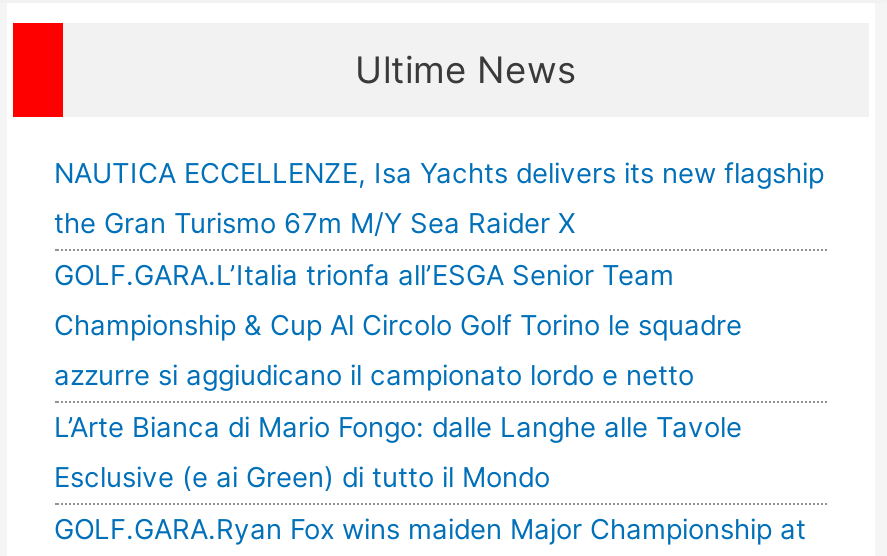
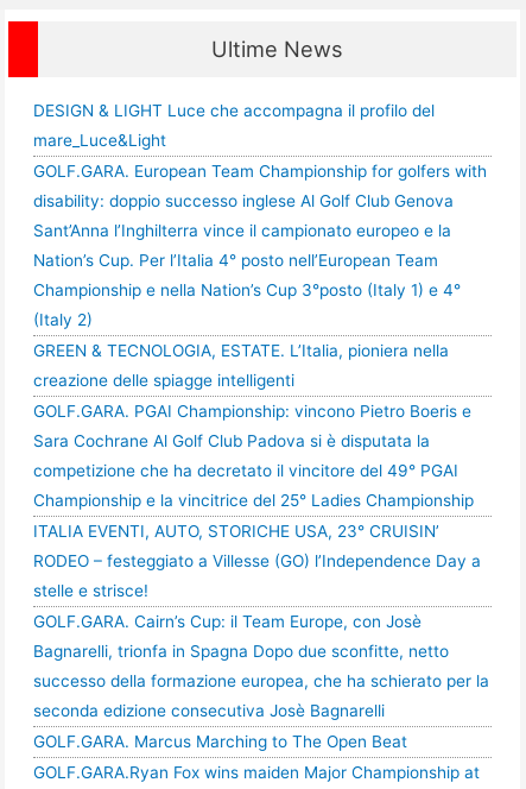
- NAUTICA ECCELLENZE, Isa Yachts delivers its new flagship
- the Gran Turismo 67m M/Y Sea Raider X
- GOLF.GARA.L’Italia trionfa all’ESGA Senior Team
- Championship & Cup Al Circolo Golf Torino le squadre
- azzurre si aggiudicano il campionato lordo e netto
- L’Arte Bianca di Mario Fongo: dalle Langhe alle Tavole
- Esclusive (e ai Green) di tutto il Mondo
+ DESIGN & LIGHT Luce che accompagna il profilo del
+ mare_Luce&Light
+ GOLF.GARA. European Team Championship for golfers with
+ disability: doppio successo inglese Al Golf Club Genova
+ Sant’Anna l’Inghilterra vince il campionato europeo e la
+ Nation’s Cup. Per l’Italia 4° posto nell’European Team
+ Championship e nella Nation’s Cup 3°posto (Italy 1) e 4°
+ (Italy 2)
+ GREEN & TECNOLOGIA, ESTATE. L’Italia, pioniera nella
+ creazione delle spiagge intelligenti
+ GOLF.GARA. PGAI Championship: vincono Pietro Boeris e
+ Sara Cochrane Al Golf Club Padova si è disputata la
+ competizione che ha decretato il vincitore del 49° PGAI
+ Championship e la vincitrice del 25° Ladies Championship
+ ITALIA EVENTI, AUTO, STORICHE USA, 23° CRUISIN’
+ RODEO – festeggiato a Villesse (GO) l’Independence Day a
+ stelle e strisce!
+ GOLF.GARA. Cairn’s Cup: il Team Europe, con Josè
+ Bagnarelli, trionfa in Spagna Dopo due sconfitte, netto
+ successo della formazione europea, che ha schierato per la
+ seconda edizione consecutiva Josè Bagnarelli
+ GOLF.GARA. Marcus Marching to The Open Beat
